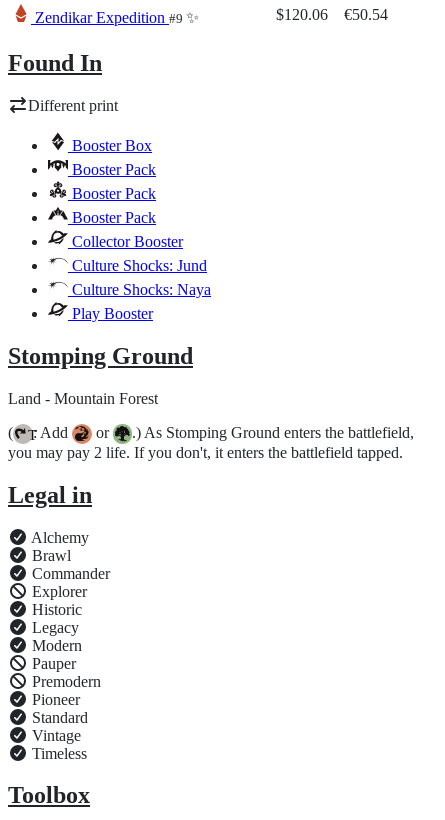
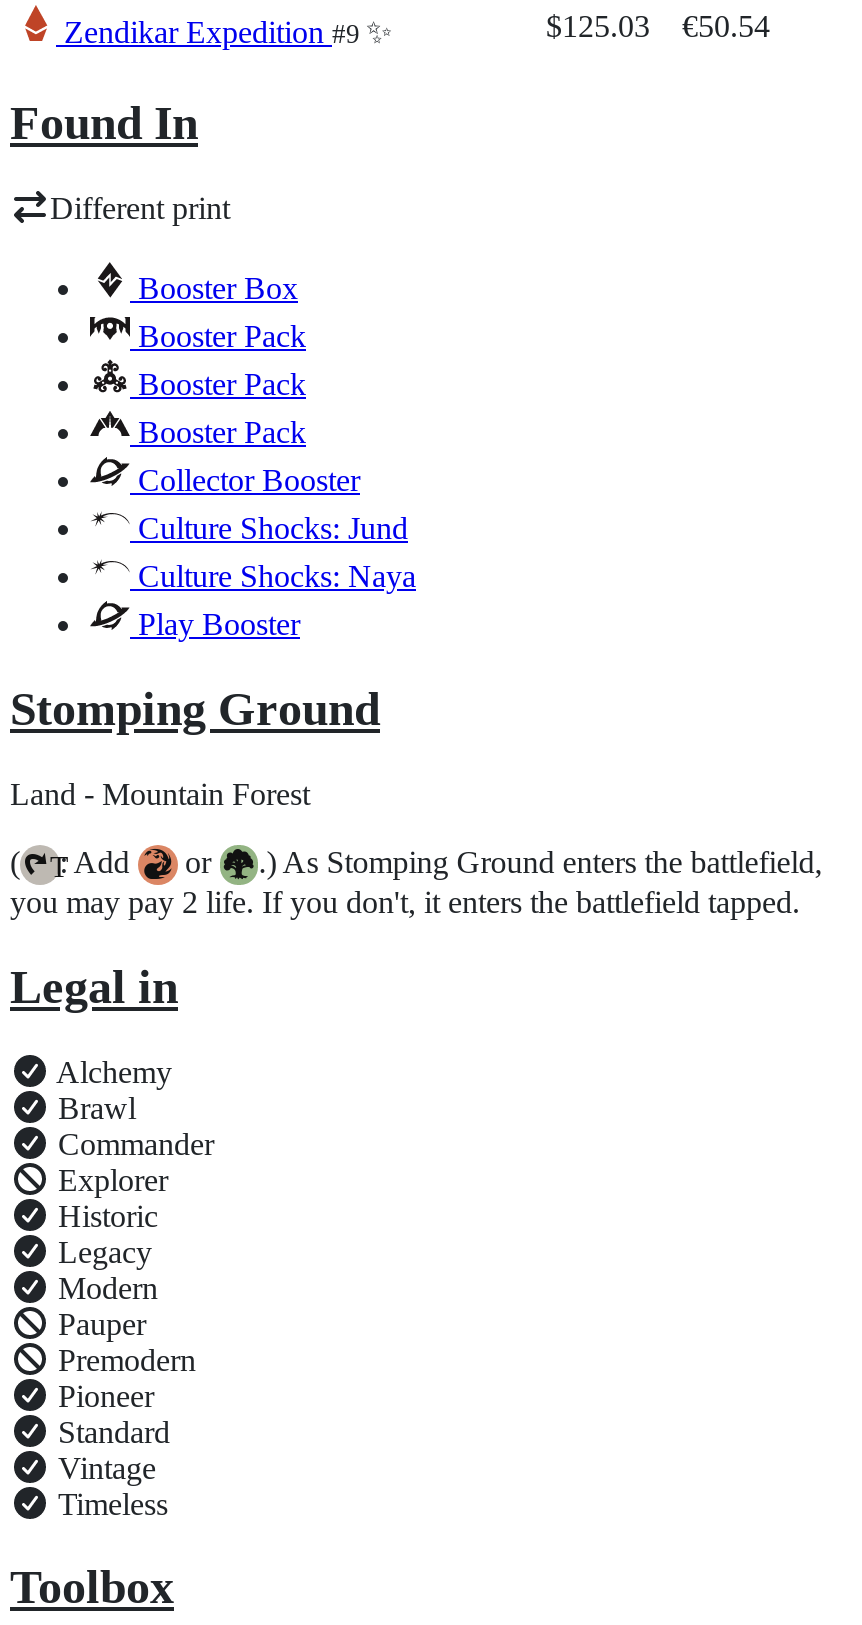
- $120.06 €50.54
+ $125.03 €50.54
